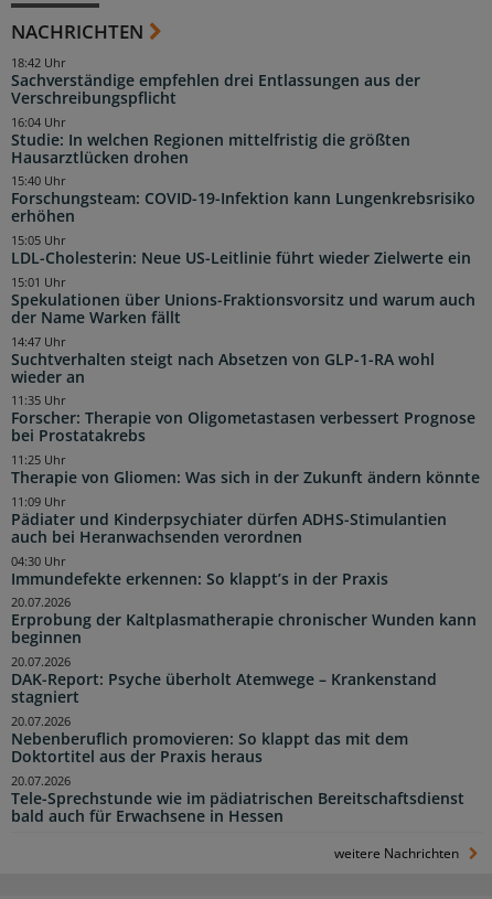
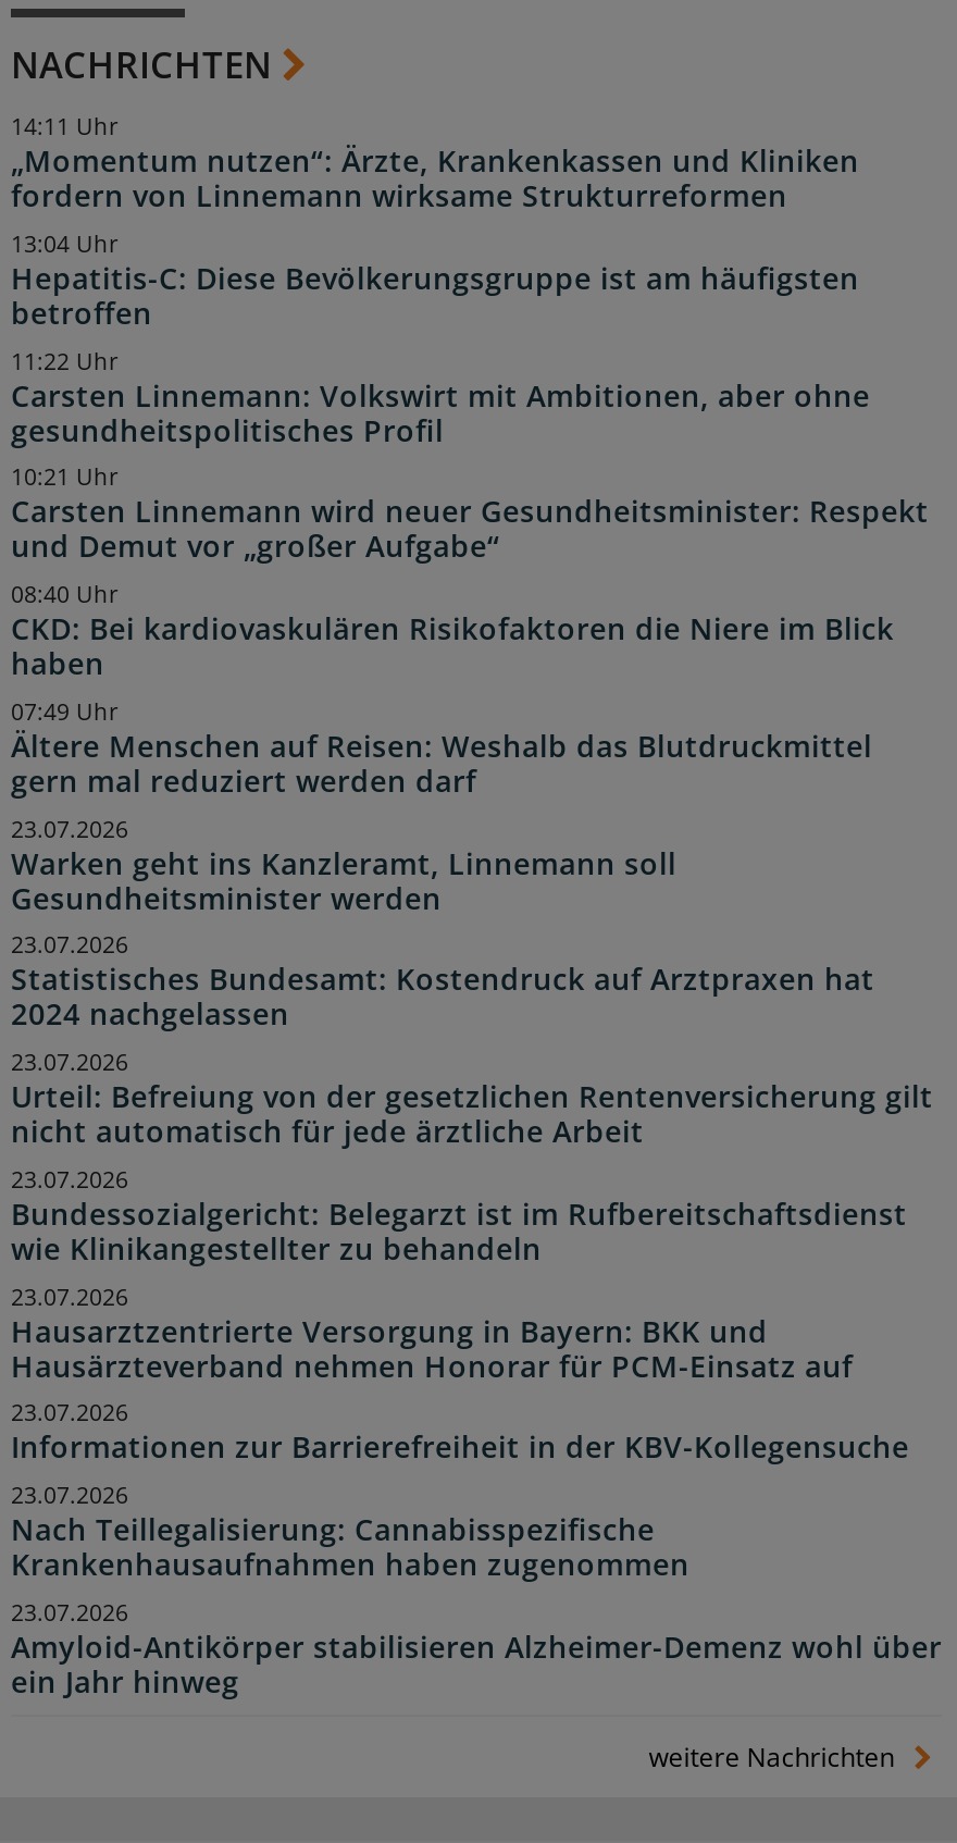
- 18:42 Uhr
+ 14:11 Uhr

- Sachverständige empfehlen drei Entlassungen aus der
- Verschreibungspflicht
+ „Momentum nutzen“: Ärzte, Krankenkassen und Kliniken
+ fordern von Linnemann wirksame Strukturreformen

- 16:04 Uhr
+ 13:04 Uhr

- Studie: In welchen Regionen mittelfristig die größten
- Hausarztlücken drohen
+ Hepatitis-C: Diese Bevölkerungsgruppe ist am häufigsten
+ betroffen

- 15:40 Uhr
+ 11:22 Uhr

- Forschungsteam: COVID-19-Infektion kann Lungenkrebsrisiko
- erhöhen
+ Carsten Linnemann: Volkswirt mit Ambitionen, aber ohne
+ gesundheitspolitisches Profil

- 15:05 Uhr
+ 10:21 Uhr

- LDL-Cholesterin: Neue US-Leitlinie führt wieder Zielwerte ein
+ Carsten Linnemann wird neuer Gesundheitsminister: Respekt
+ und Demut vor „großer Aufgabe“

- 15:01 Uhr
+ 08:40 Uhr

- Spekulationen über Unions-Fraktionsvorsitz und warum auch
- der Name Warken fällt
+ CKD: Bei kardiovaskulären Risikofaktoren die Niere im Blick
+ haben

- 14:47 Uhr
+ 07:49 Uhr

- Suchtverhalten steigt nach Absetzen von GLP-1-RA wohl
- wieder an
+ Ältere Menschen auf Reisen: Weshalb das Blutdruckmittel
+ gern mal reduziert werden darf

- 11:35 Uhr
+ 23.07.2026

- Forscher: Therapie von Oligometastasen verbessert Prognose
- bei Prostatakrebs
+ Warken geht ins Kanzleramt, Linnemann soll
+ Gesundheitsminister werden

- 11:25 Uhr
+ 23.07.2026

- Therapie von Gliomen: Was sich in der Zukunft ändern könnte
+ Statistisches Bundesamt: Kostendruck auf Arztpraxen hat
+ 2024 nachgelassen

- 11:09 Uhr
+ 23.07.2026

- Pädiater und Kinderpsychiater dürfen ADHS-Stimulantien
- auch bei Heranwachsenden verordnen
+ Urteil: Befreiung von der gesetzlichen Rentenversicherung gilt
+ nicht automatisch für jede ärztliche Arbeit

- 04:30 Uhr
+ 23.07.2026

- Immundefekte erkennen: So klappt’s in der Praxis
+ Bundessozialgericht: Belegarzt ist im Rufbereitschaftsdienst
+ wie Klinikangestellter zu behandeln

- 20.07.2026
+ 23.07.2026

- Erprobung der Kaltplasmatherapie chronischer Wunden kann
- beginnen
+ Hausarztzentrierte Versorgung in Bayern: BKK und
+ Hausärzteverband nehmen Honorar für PCM-Einsatz auf

- 20.07.2026
+ 23.07.2026

- DAK-Report: Psyche überholt Atemwege – Krankenstand
- stagniert
+ Informationen zur Barrierefreiheit in der KBV-Kollegensuche

- 20.07.2026
+ 23.07.2026

- Nebenberuflich promovieren: So klappt das mit dem
- Doktortitel aus der Praxis heraus
+ Nach Teillegalisierung: Cannabisspezifische
+ Krankenhausaufnahmen haben zugenommen

- 20.07.2026
+ 23.07.2026

- Tele-Sprechstunde wie im pädiatrischen Bereitschaftsdienst
- bald auch für Erwachsene in Hessen
+ Amyloid-Antikörper stabilisieren Alzheimer-Demenz wohl über
+ ein Jahr hinweg
